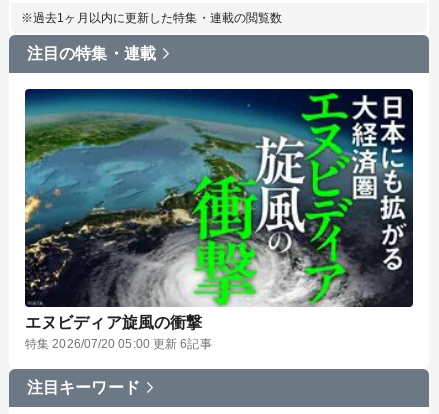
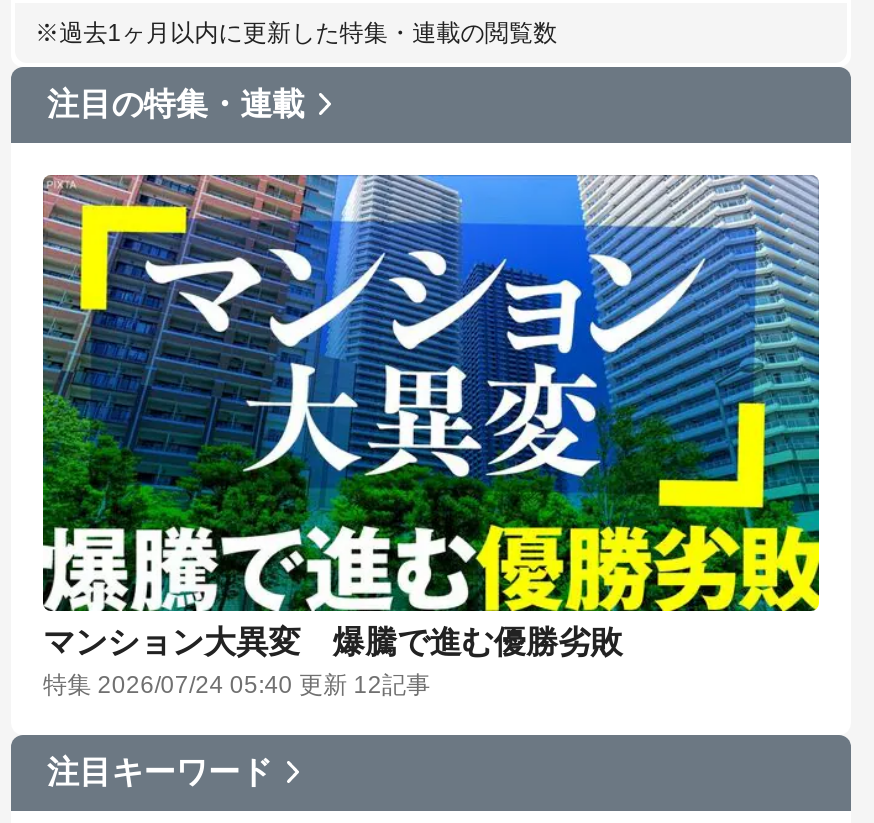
- [image]
- エヌビディア旋風の衝撃
- 特集 2026/07/20 05:00 更新 6記事
+ [image]
+ マンション大異変 爆騰で進む優勝劣敗
+ 特集 2026/07/24 05:40 更新 12記事
